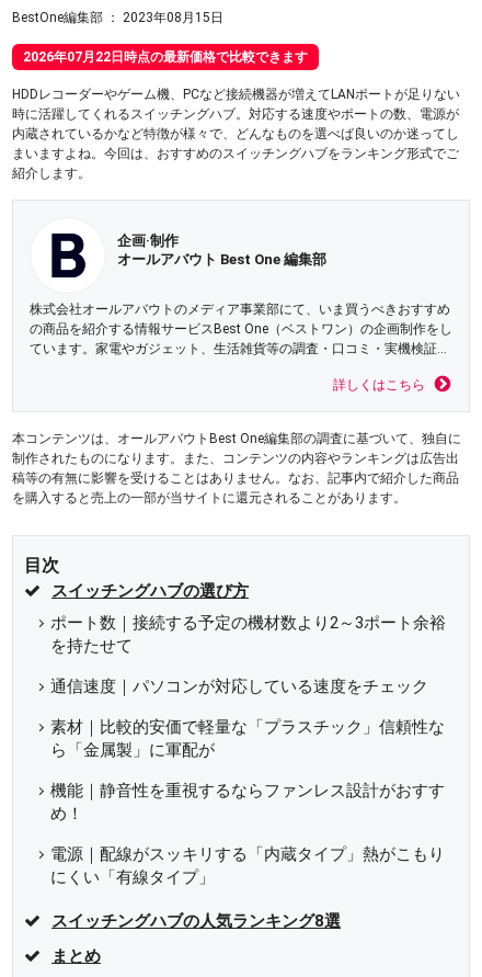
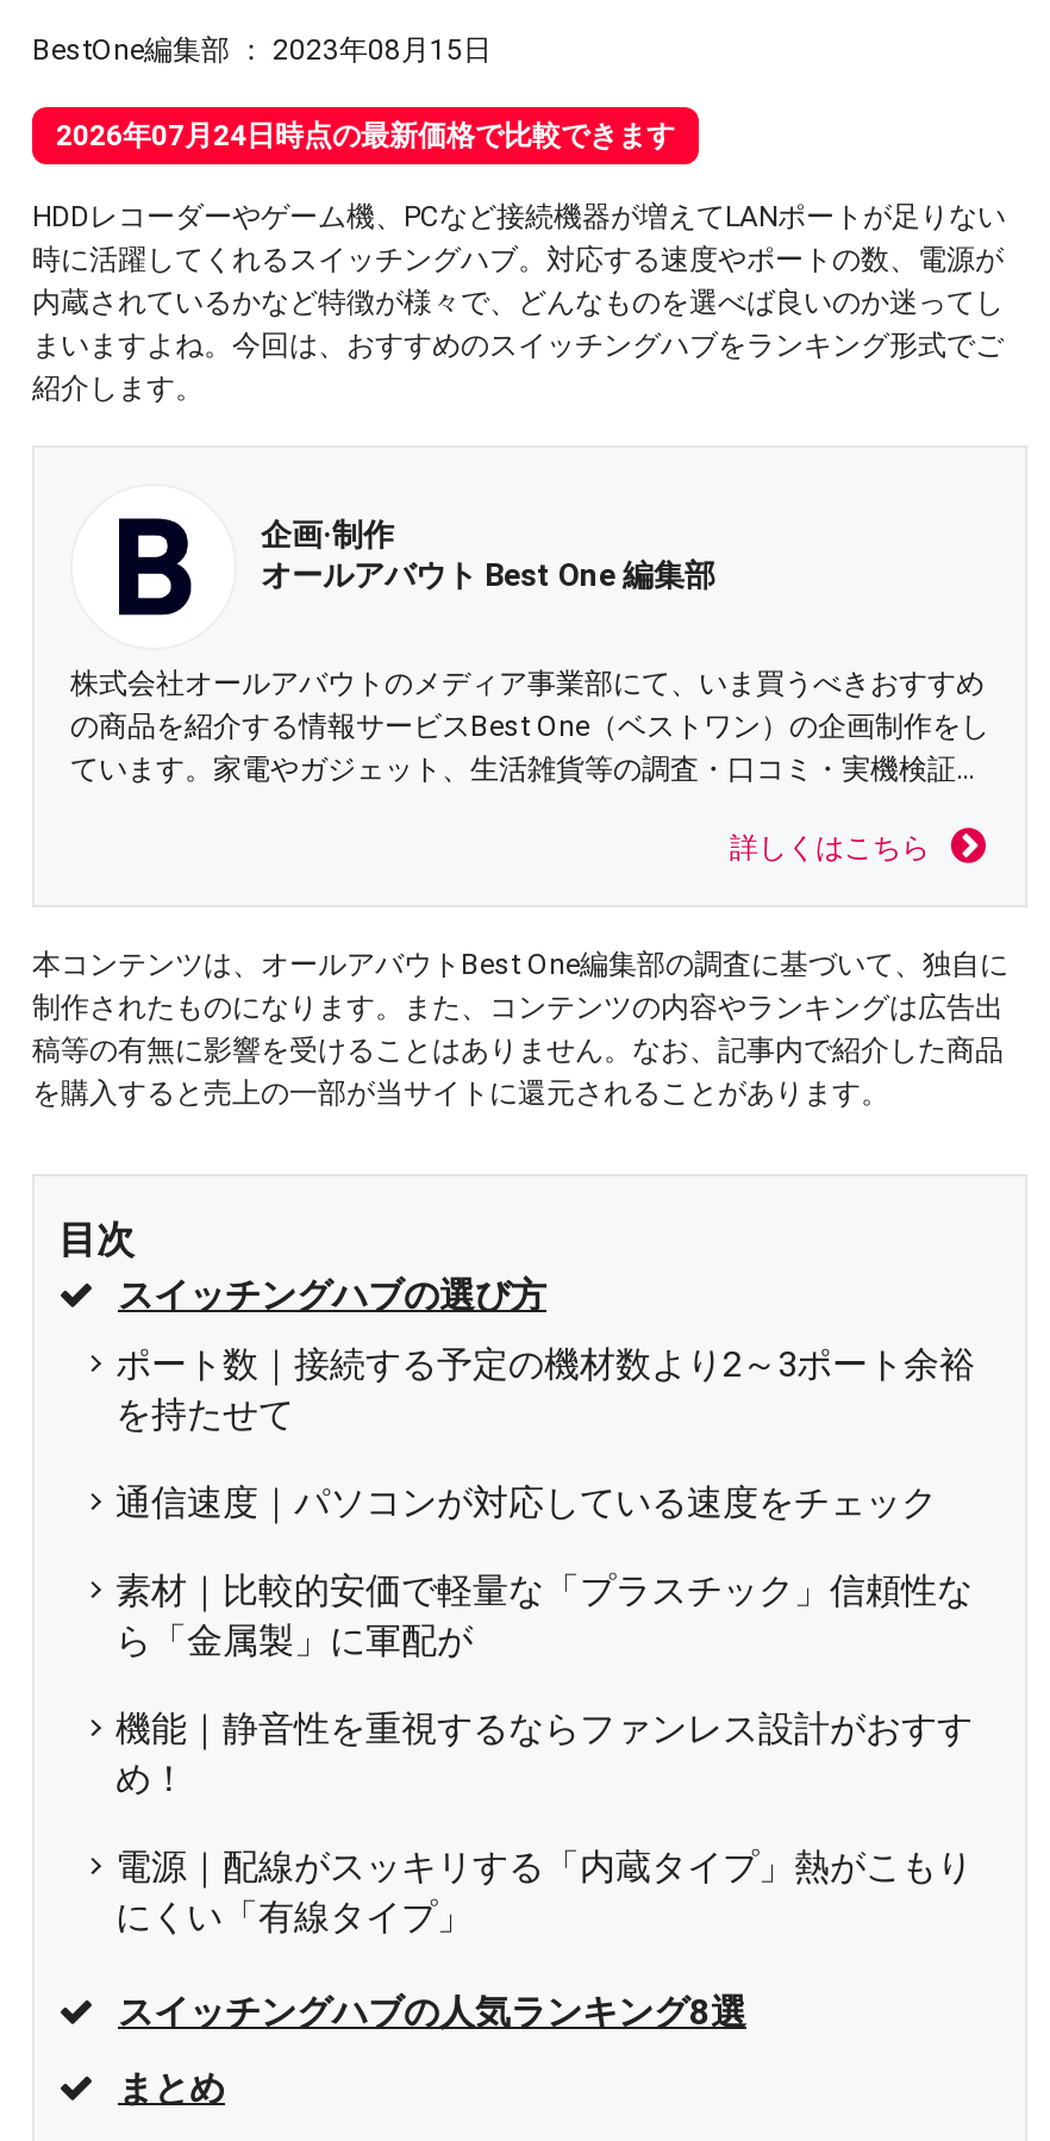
- 2026年07月22日時点の最新価格で比較できます
+ 2026年07月24日時点の最新価格で比較できます
